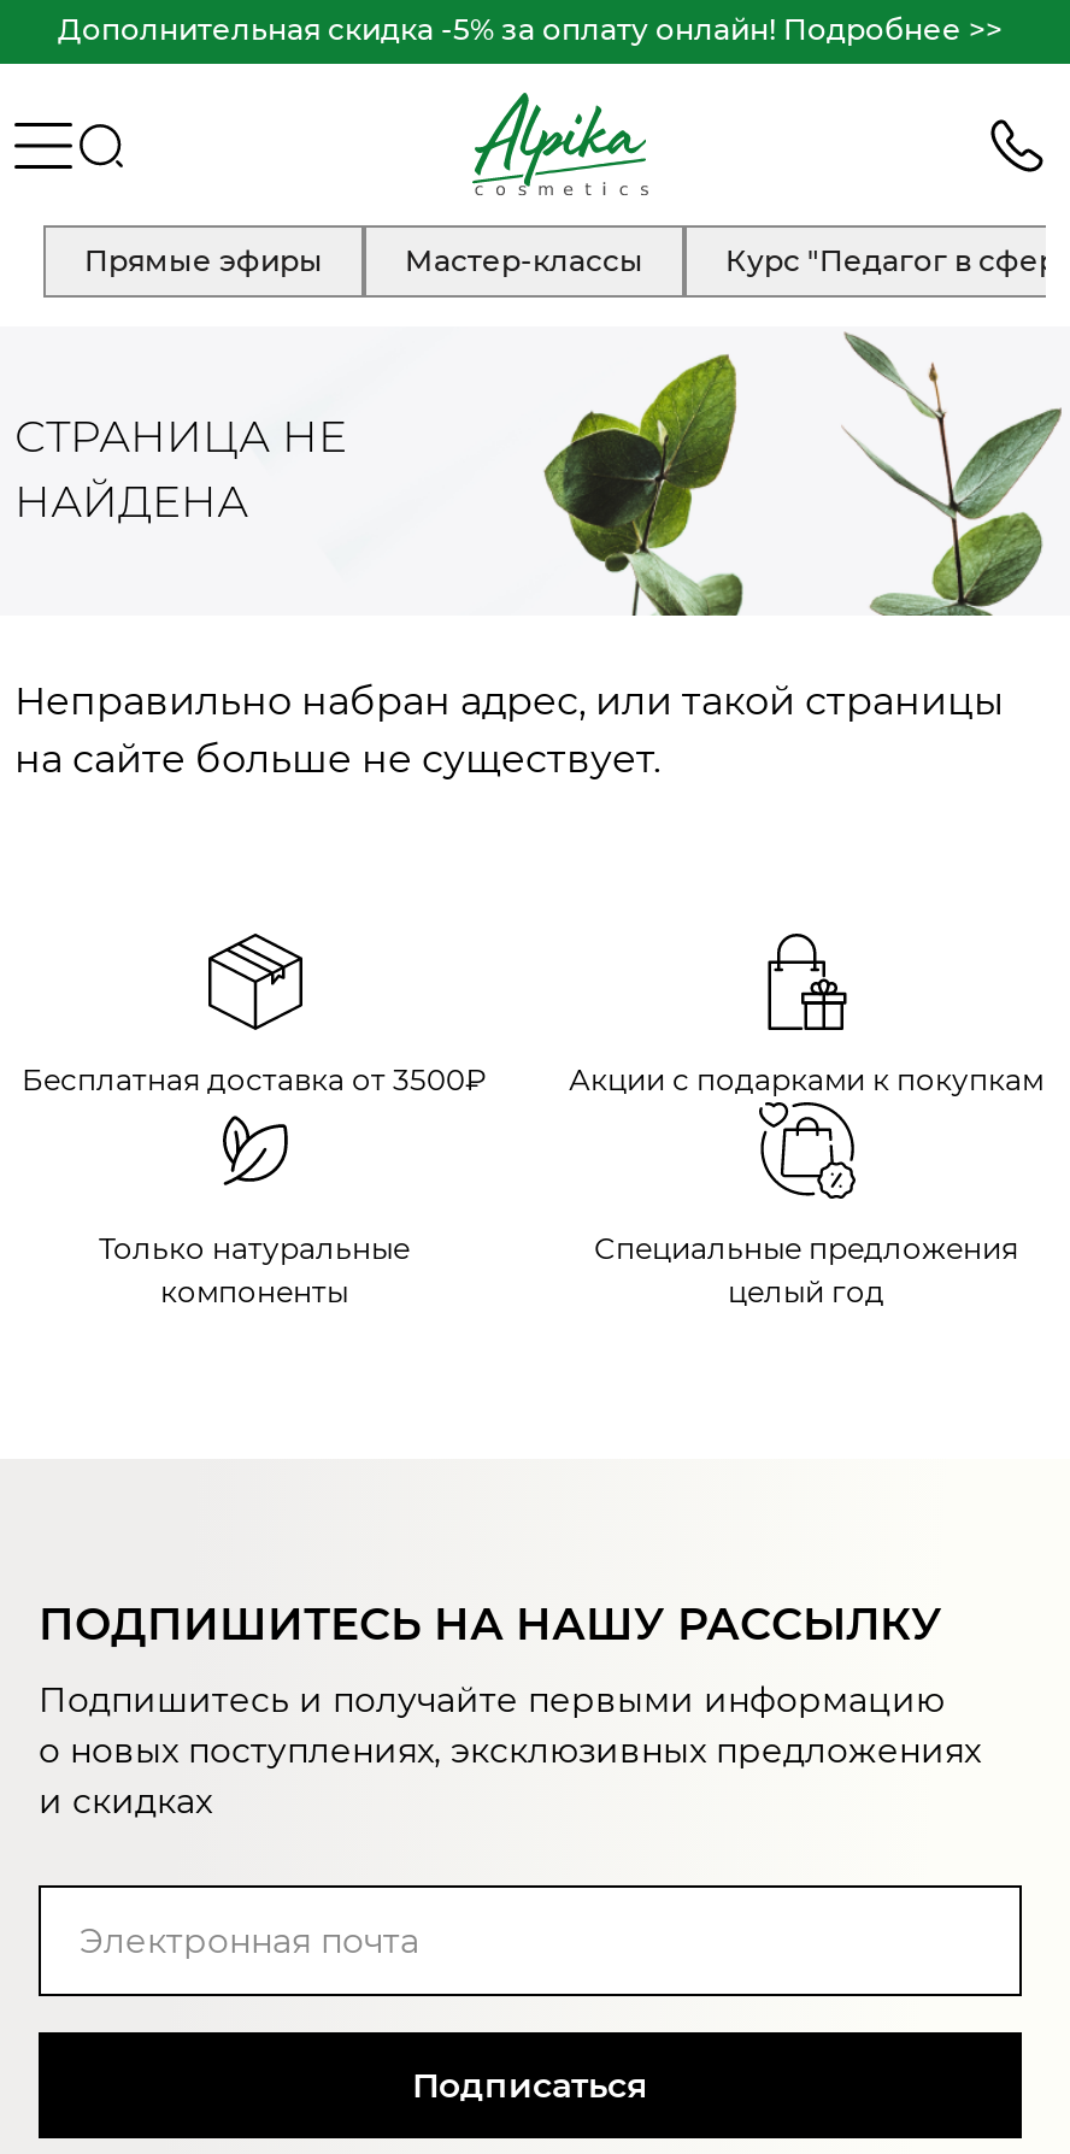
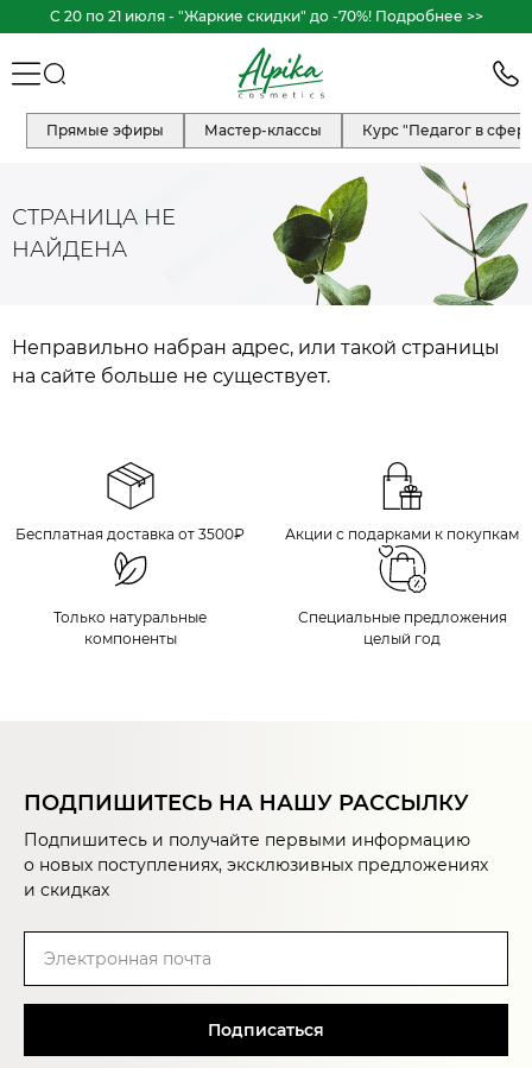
- Дополнительная скидка -5% за оплату онлайн! Подробнее >>
+ C 20 по 21 июля - "Жаркие скидки" до -70%! Подробнее >>
